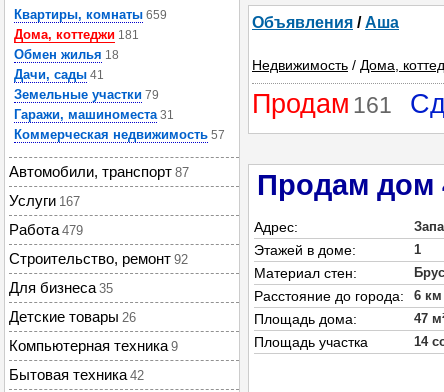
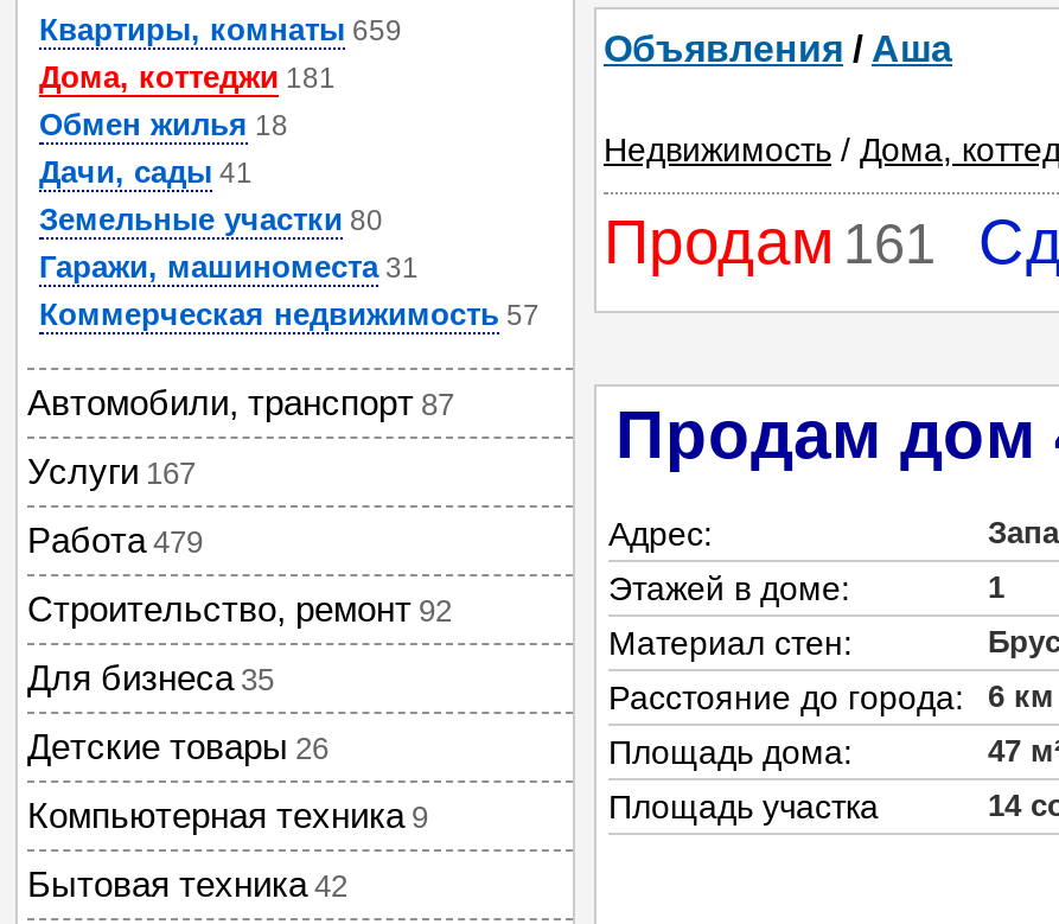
- Земельные участки 79
+ Земельные участки 80
